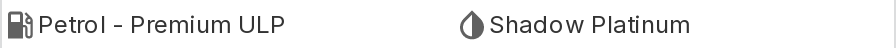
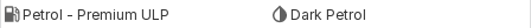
- Shadow Platinum
+ Dark Petrol
